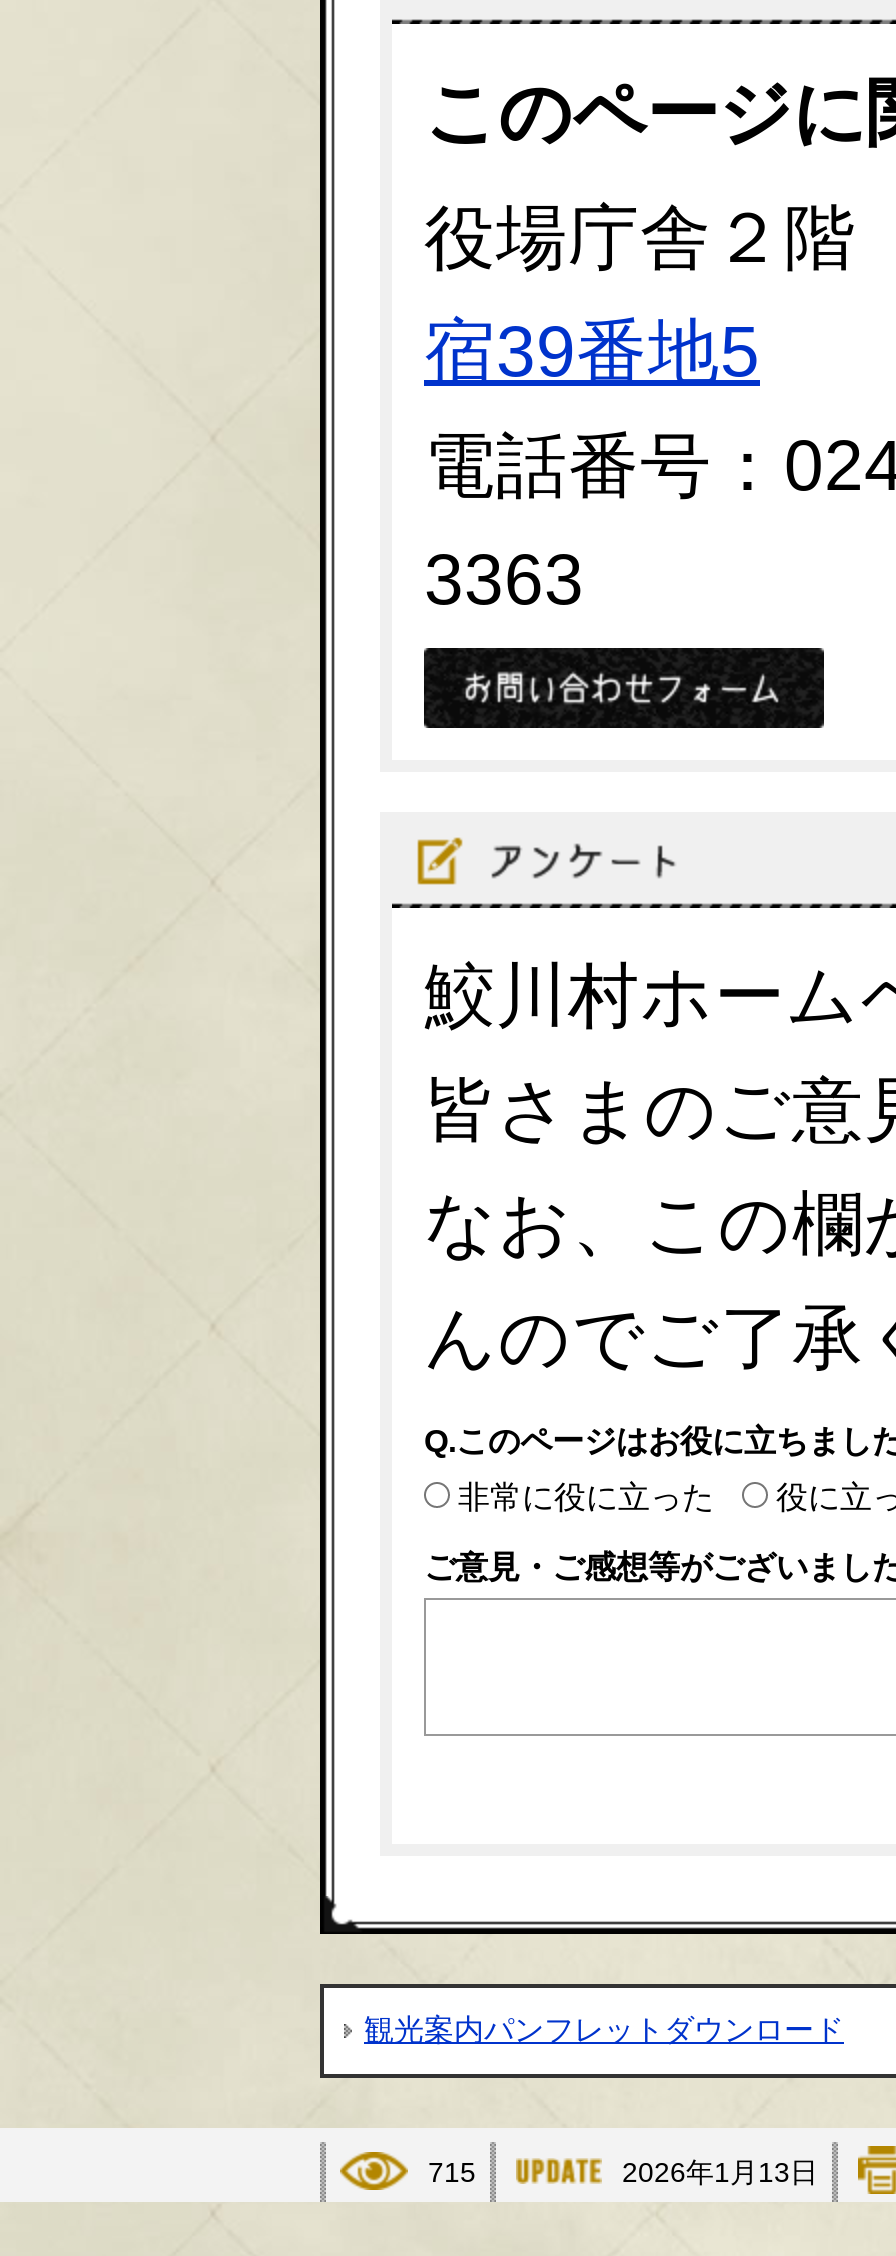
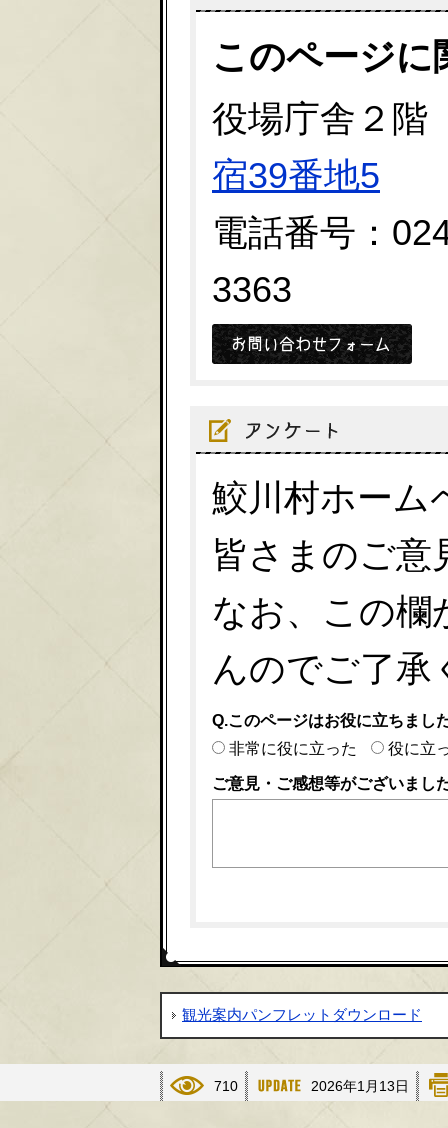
- 715
+ 710
